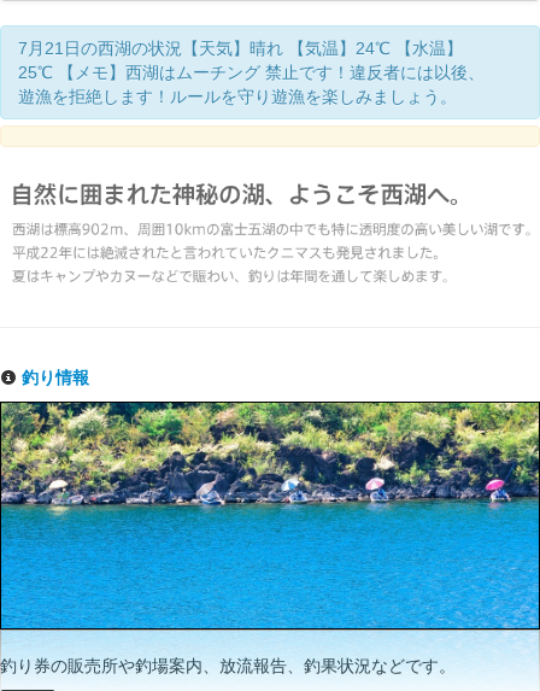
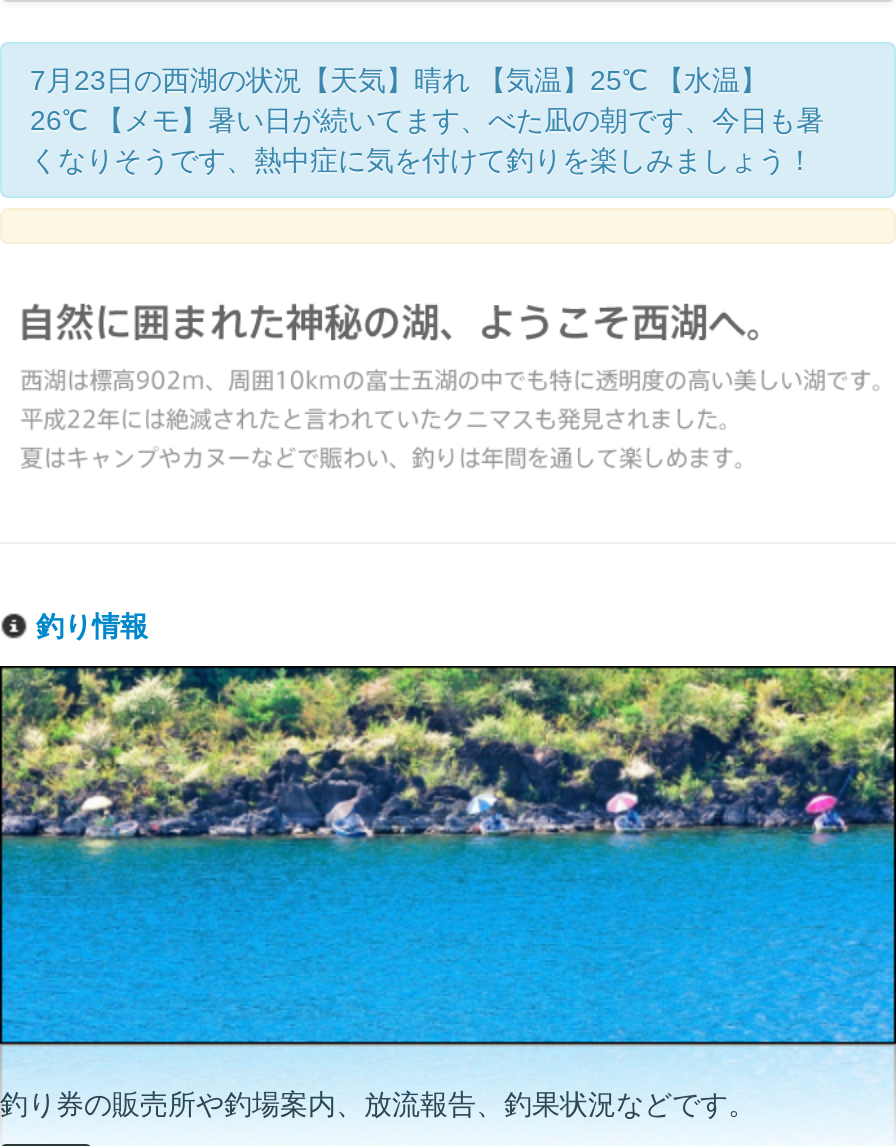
- 7月21日の西湖の状況【天気】晴れ 【気温】24℃ 【水温】
- 25℃ 【メモ】西湖はムーチング 禁止です！違反者には以後、
- 遊漁を拒絶します！ルールを守り遊漁を楽しみましょう。
+ 7月23日の西湖の状況【天気】晴れ 【気温】25℃ 【水温】
+ 26℃ 【メモ】暑い日が続いてます、べた凪の朝です、今日も暑
+ くなりそうです、熱中症に気を付けて釣りを楽しみましょう！
